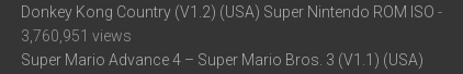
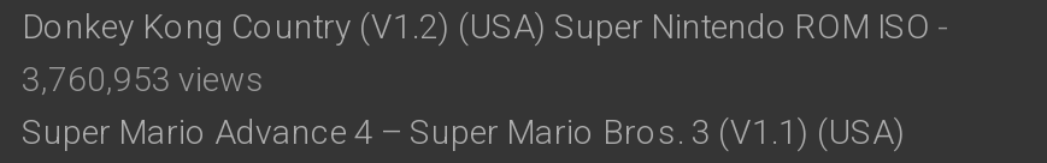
- 3,760,951 views
+ 3,760,953 views
